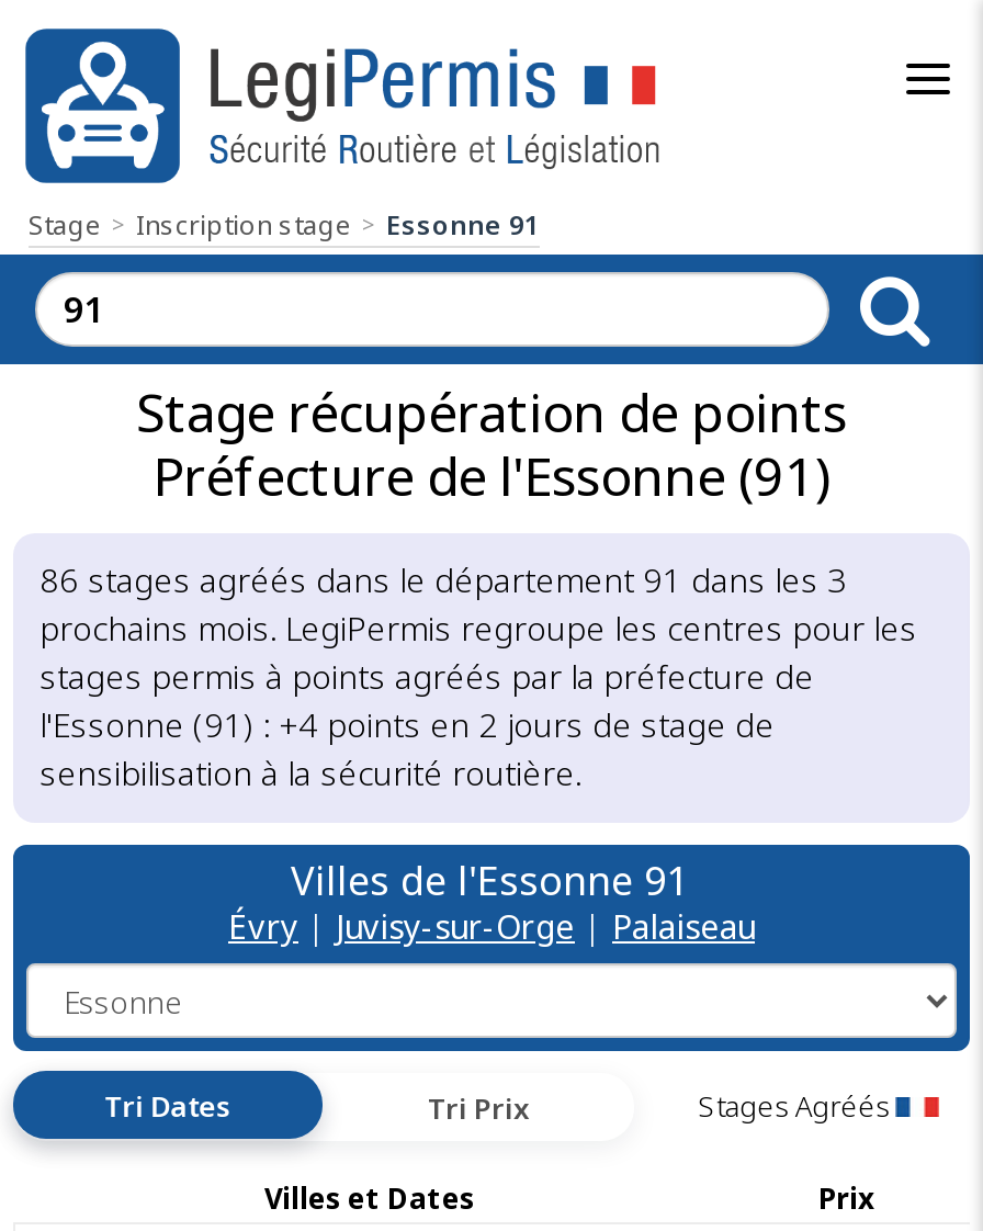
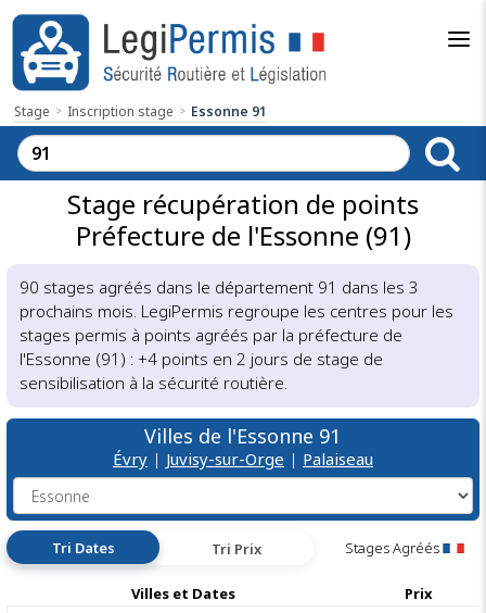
- 86 stages agréés dans le département 91 dans les 3
+ 90 stages agréés dans le département 91 dans les 3
